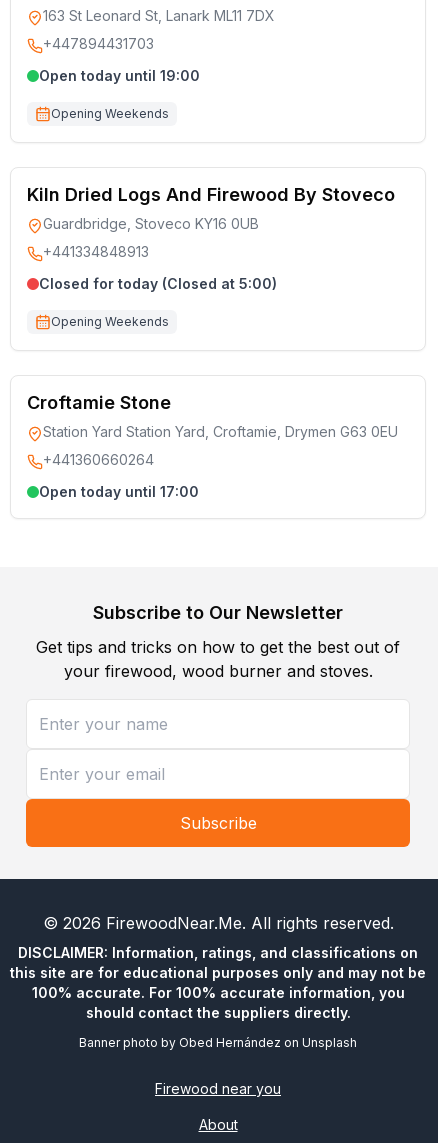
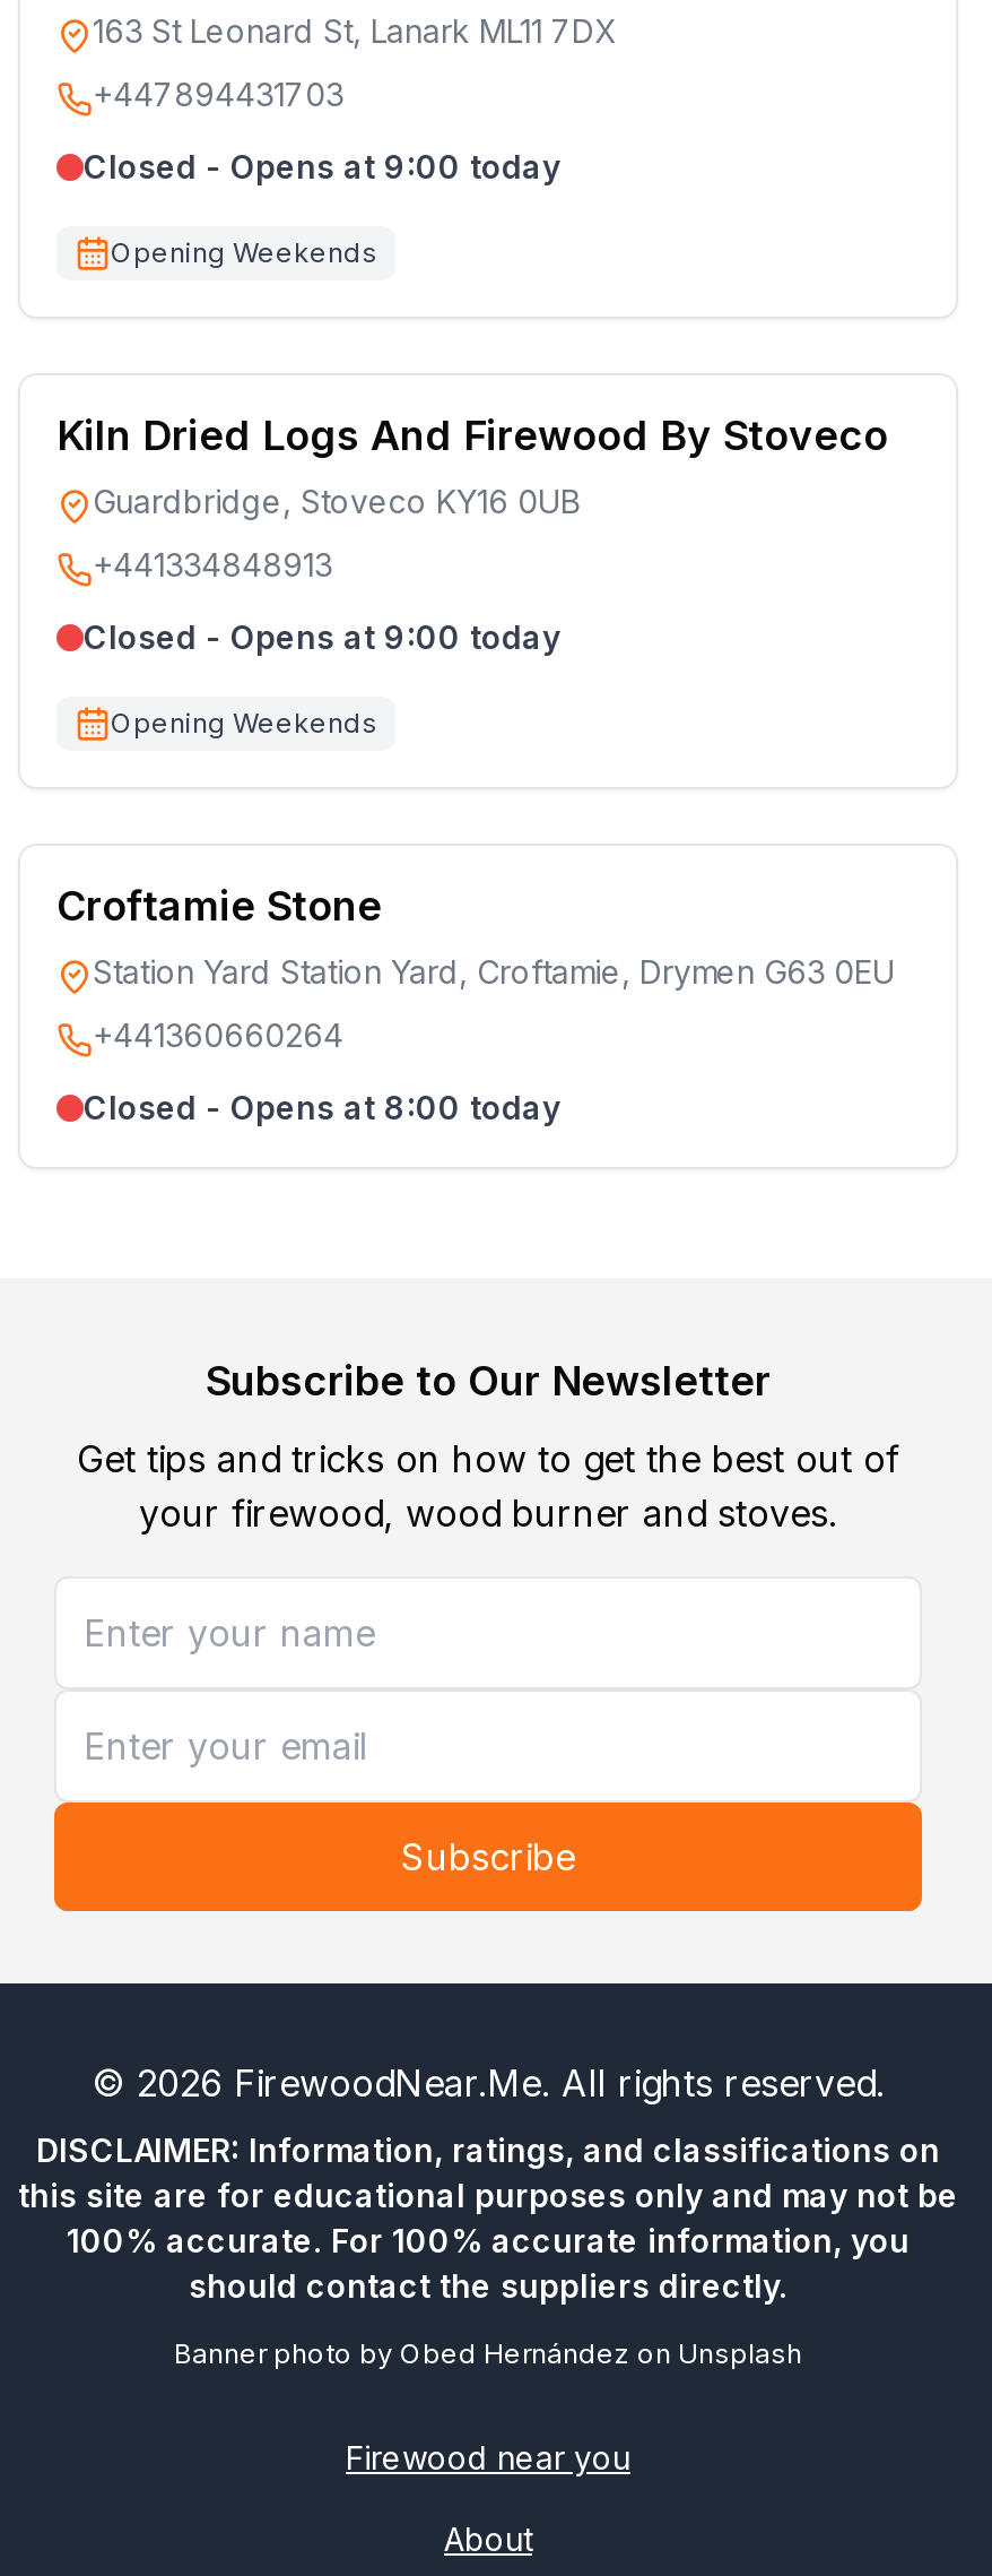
- Open today until 19:00
+ Closed - Opens at 9:00 today

- Closed for today (Closed at 5:00)
+ Closed - Opens at 9:00 today

- Open today until 17:00
+ Closed - Opens at 8:00 today
